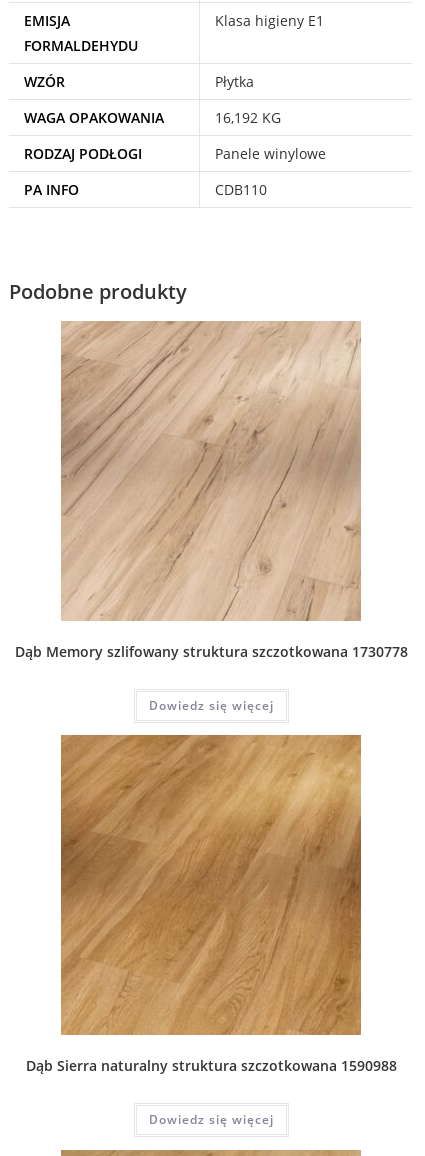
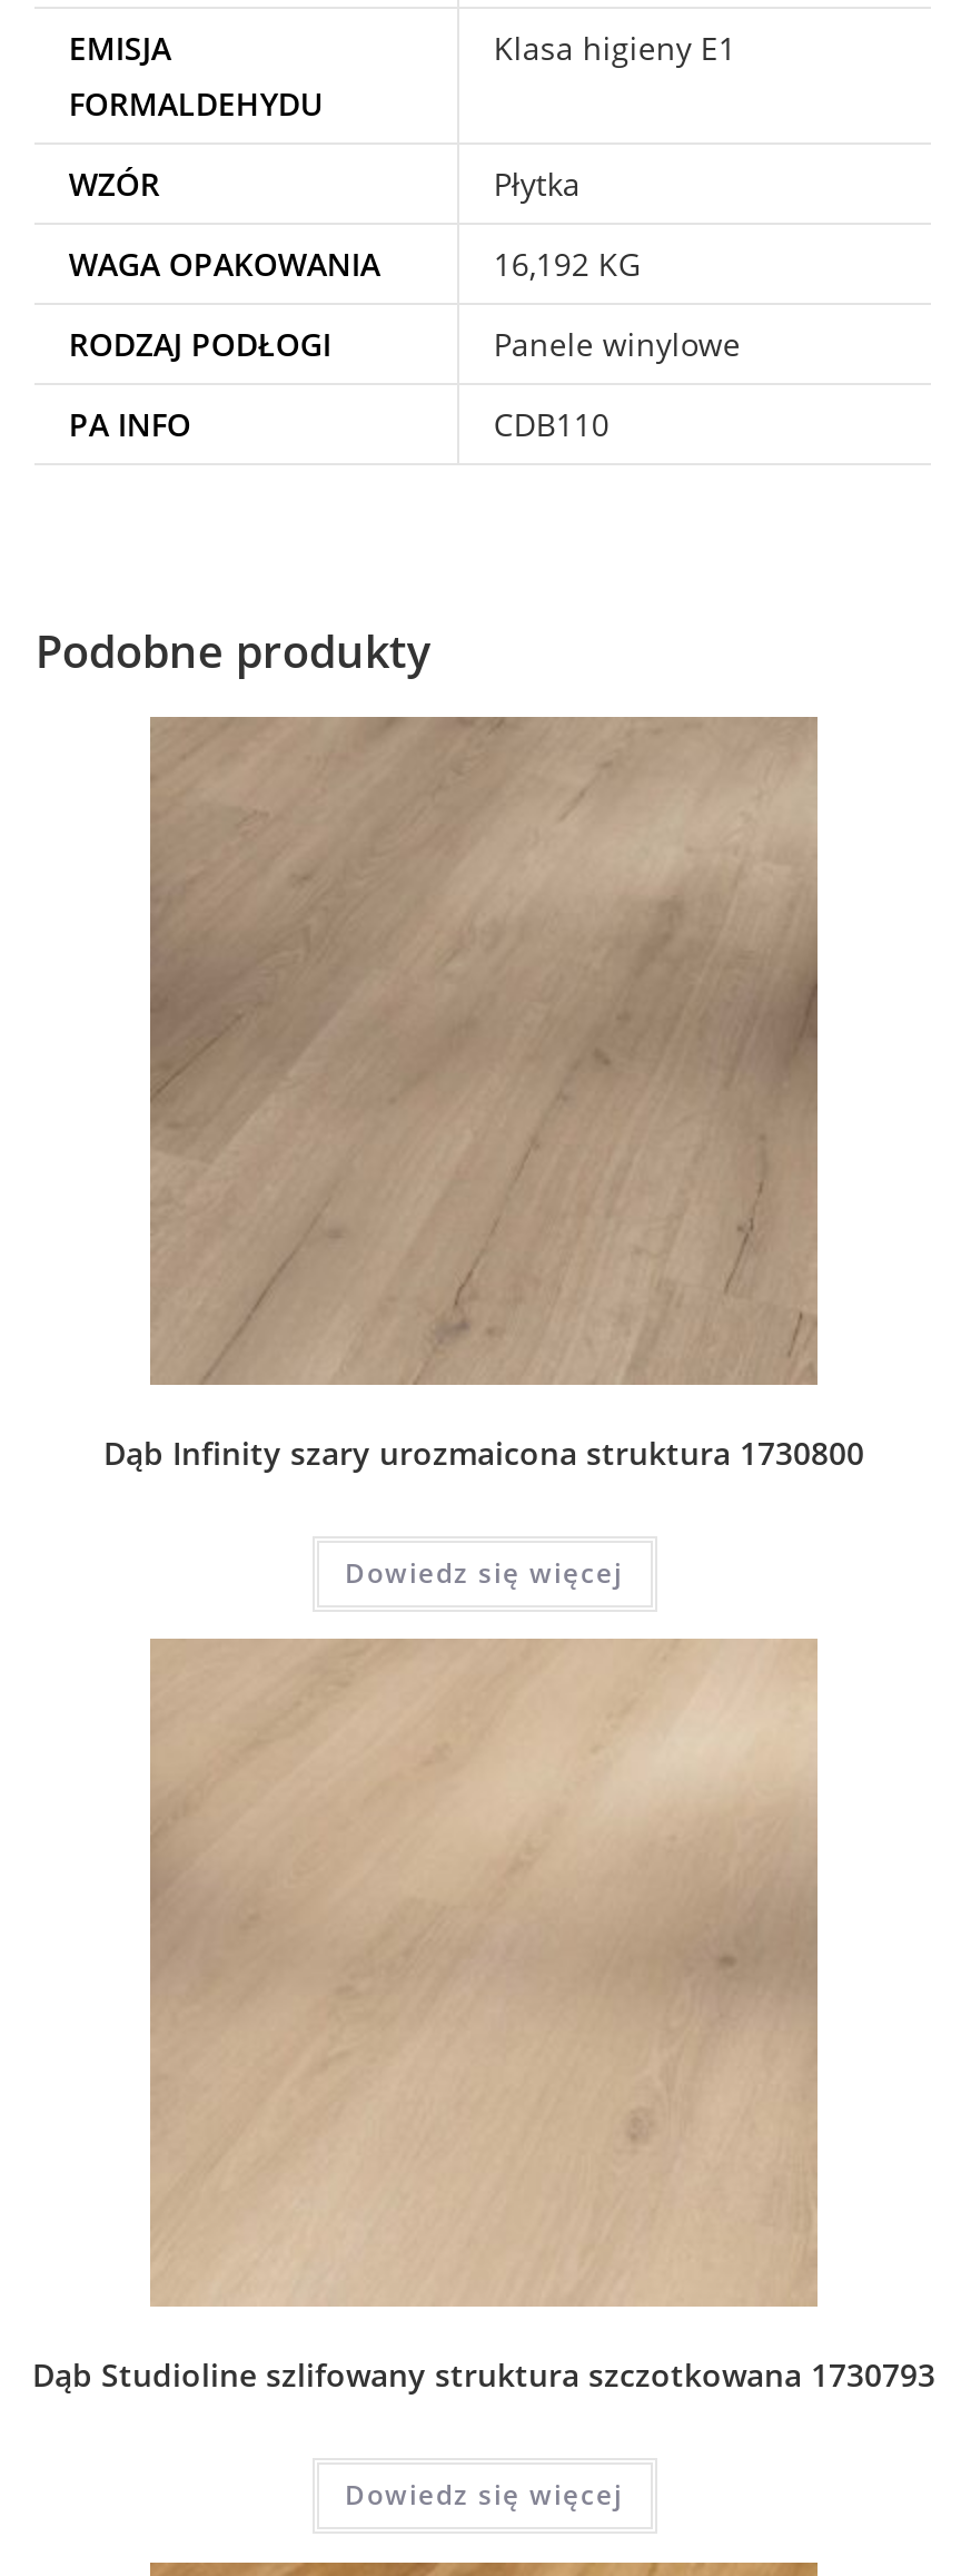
moved down: [image]

- Dąb Memory szlifowany struktura szczotkowana 1730778
+ Dąb Infinity szary urozmaicona struktura 1730800

moved up: [image]

- Dąb Sierra naturalny struktura szczotkowana 1590988
+ Dąb Studioline szlifowany struktura szczotkowana 1730793
